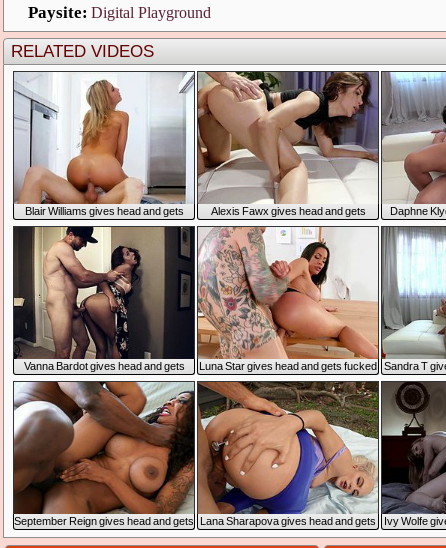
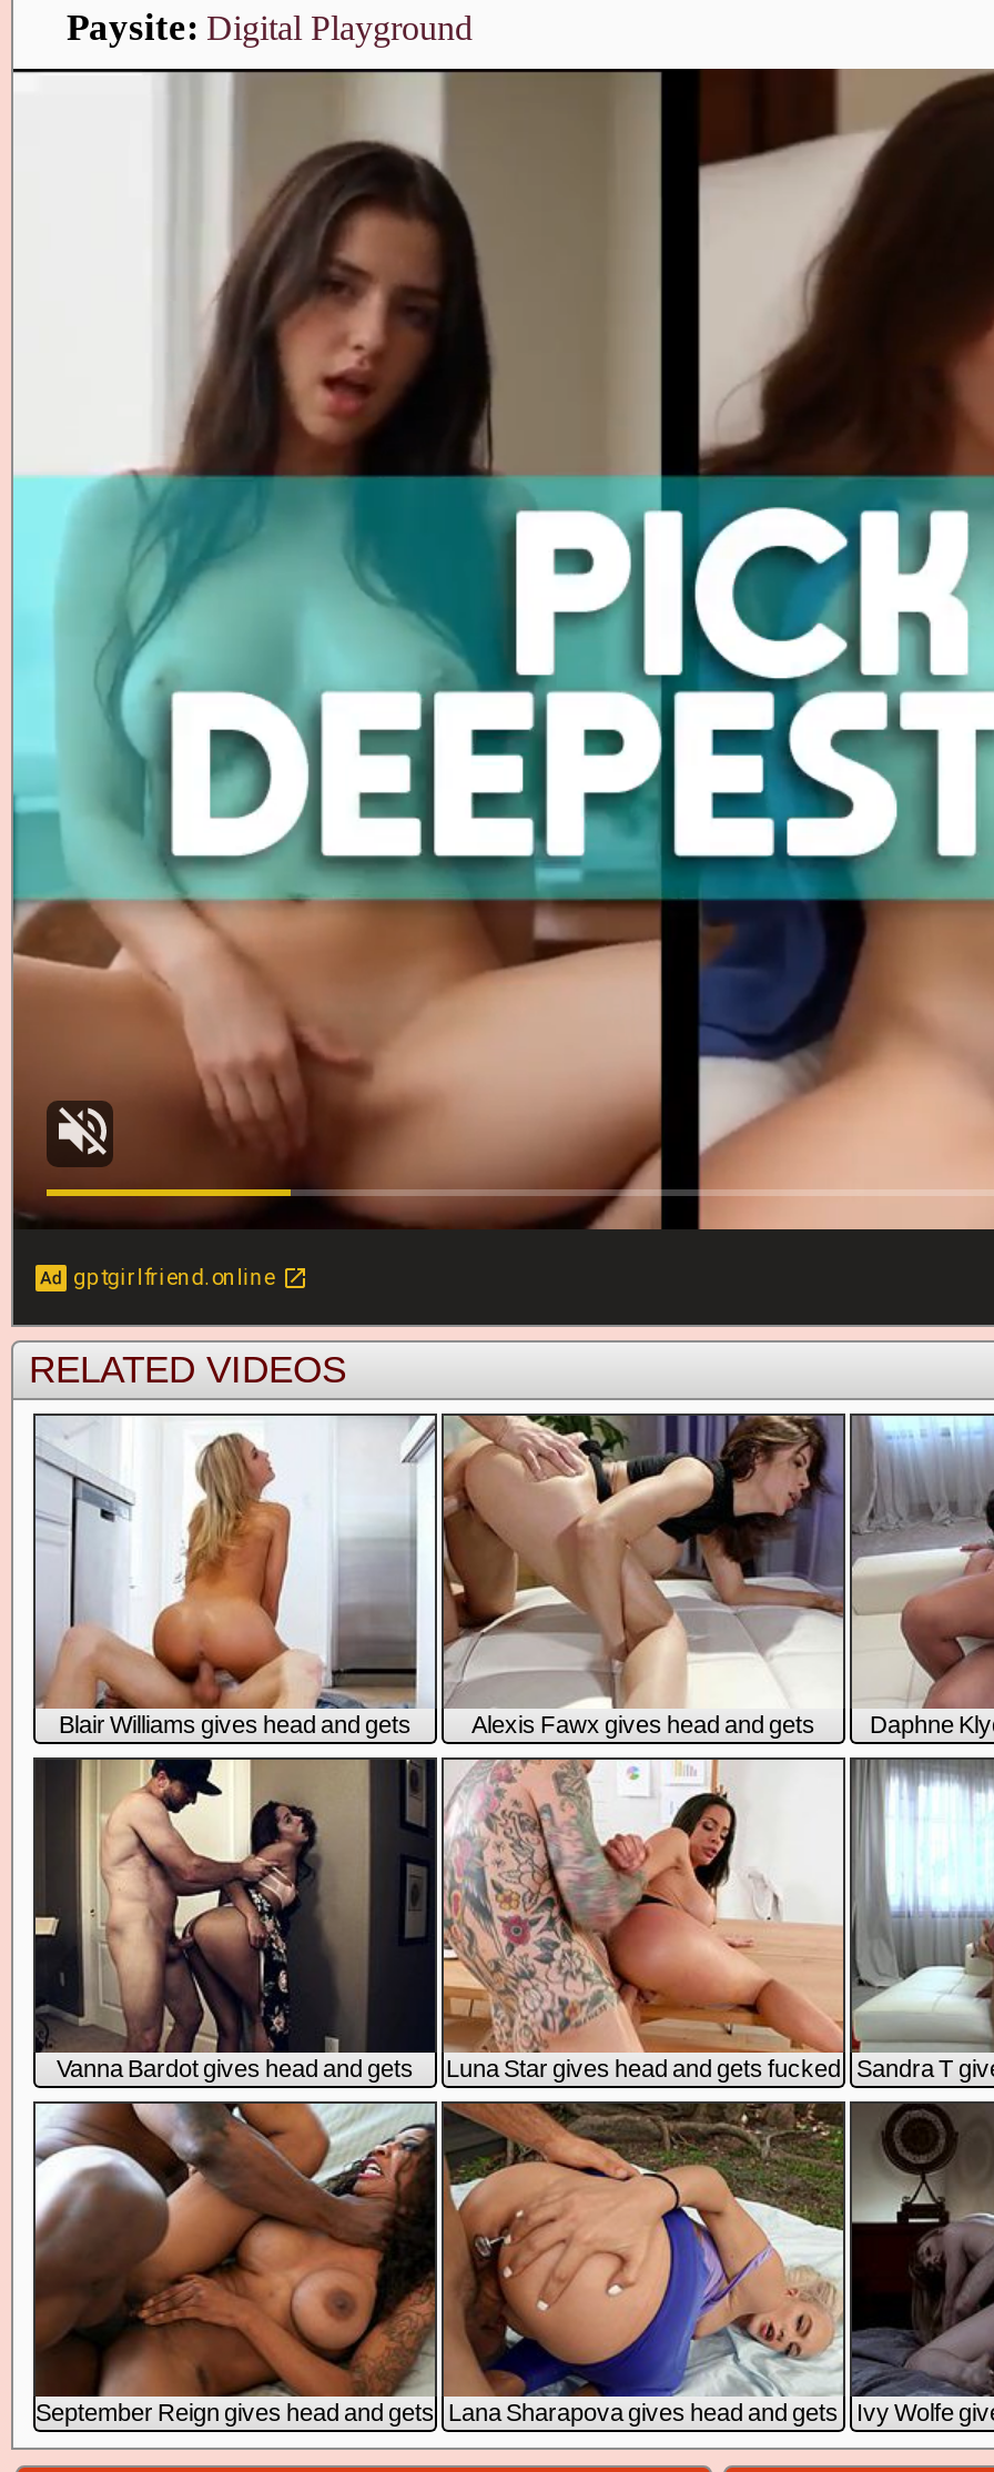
+ [image]
+ gptgirlfriend.online
